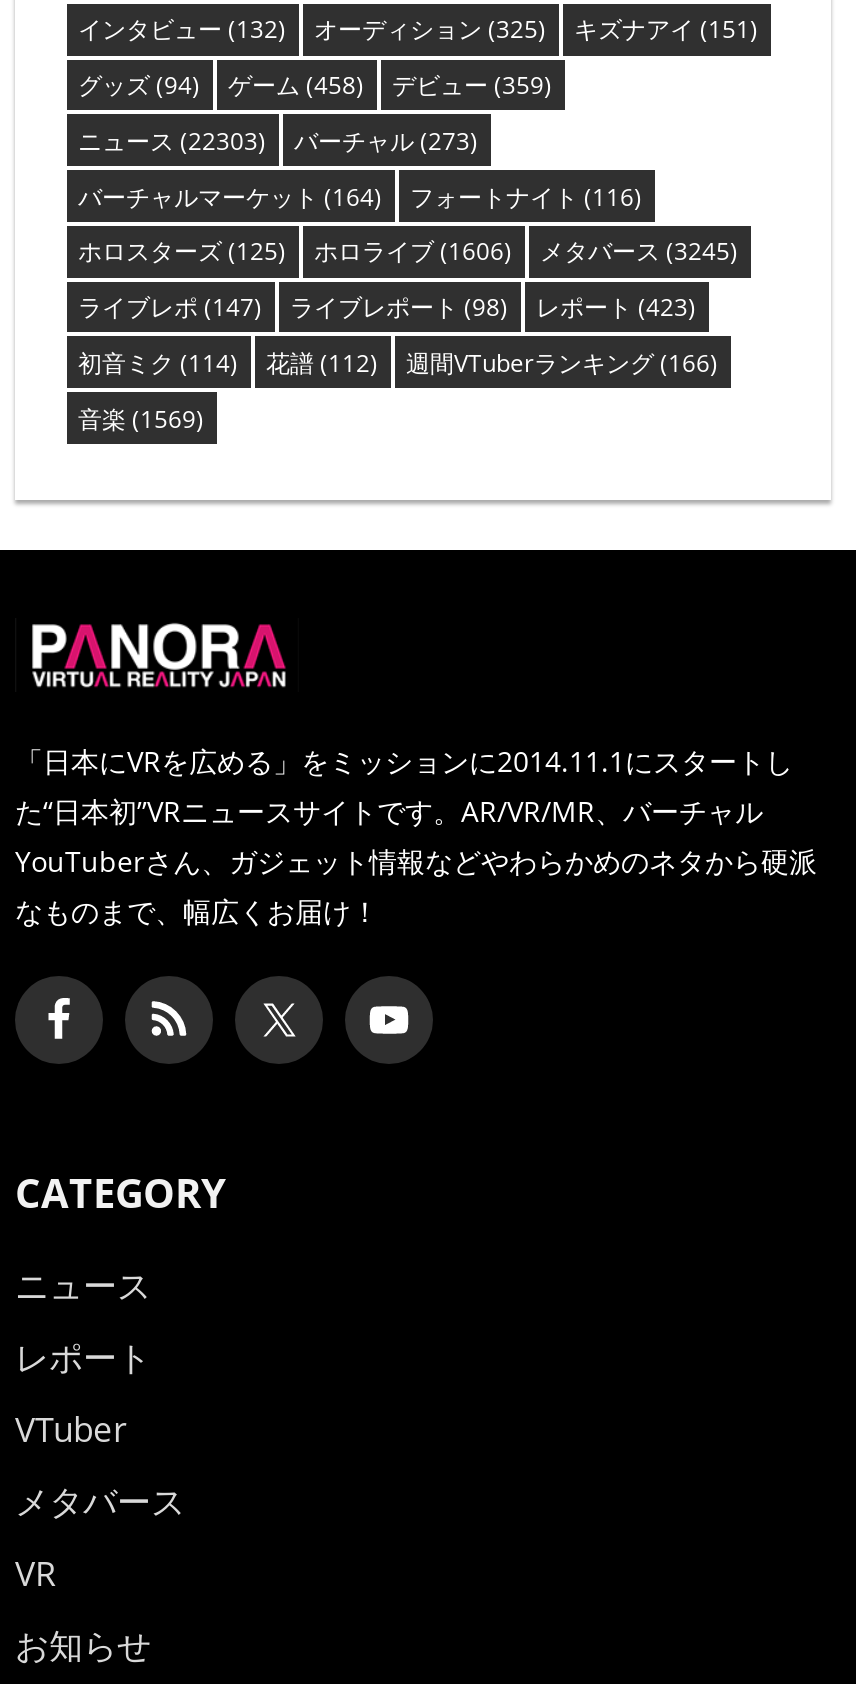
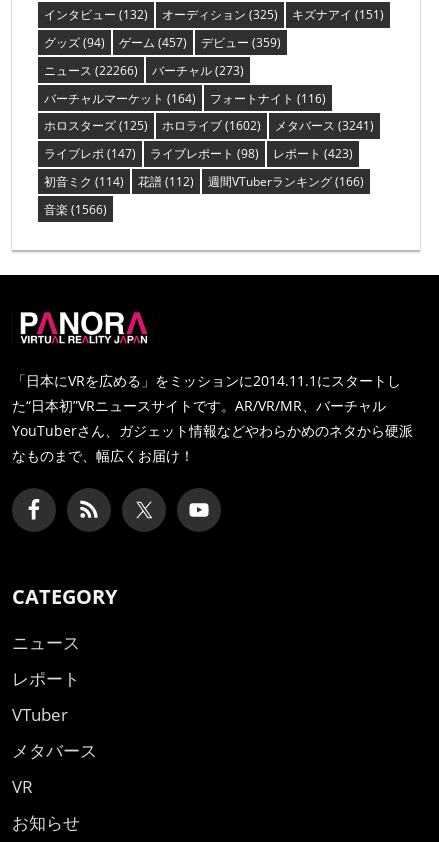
- グッズ(94) ゲーム(458) デビュー(359)
+ グッズ(94) ゲーム(457) デビュー(359)

- ニュース(22303) バーチャル(273)
+ ニュース(22266) バーチャル(273)

- ホロライブ(1606)
+ ホロライブ(1602)

- メタバース(3245)
+ メタバース(3241)

- 音楽(1569)
+ 音楽(1566)
